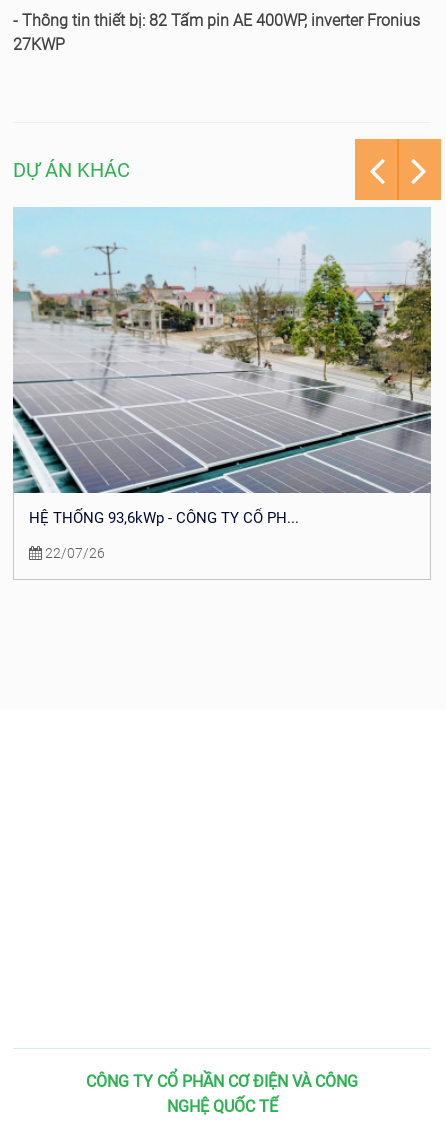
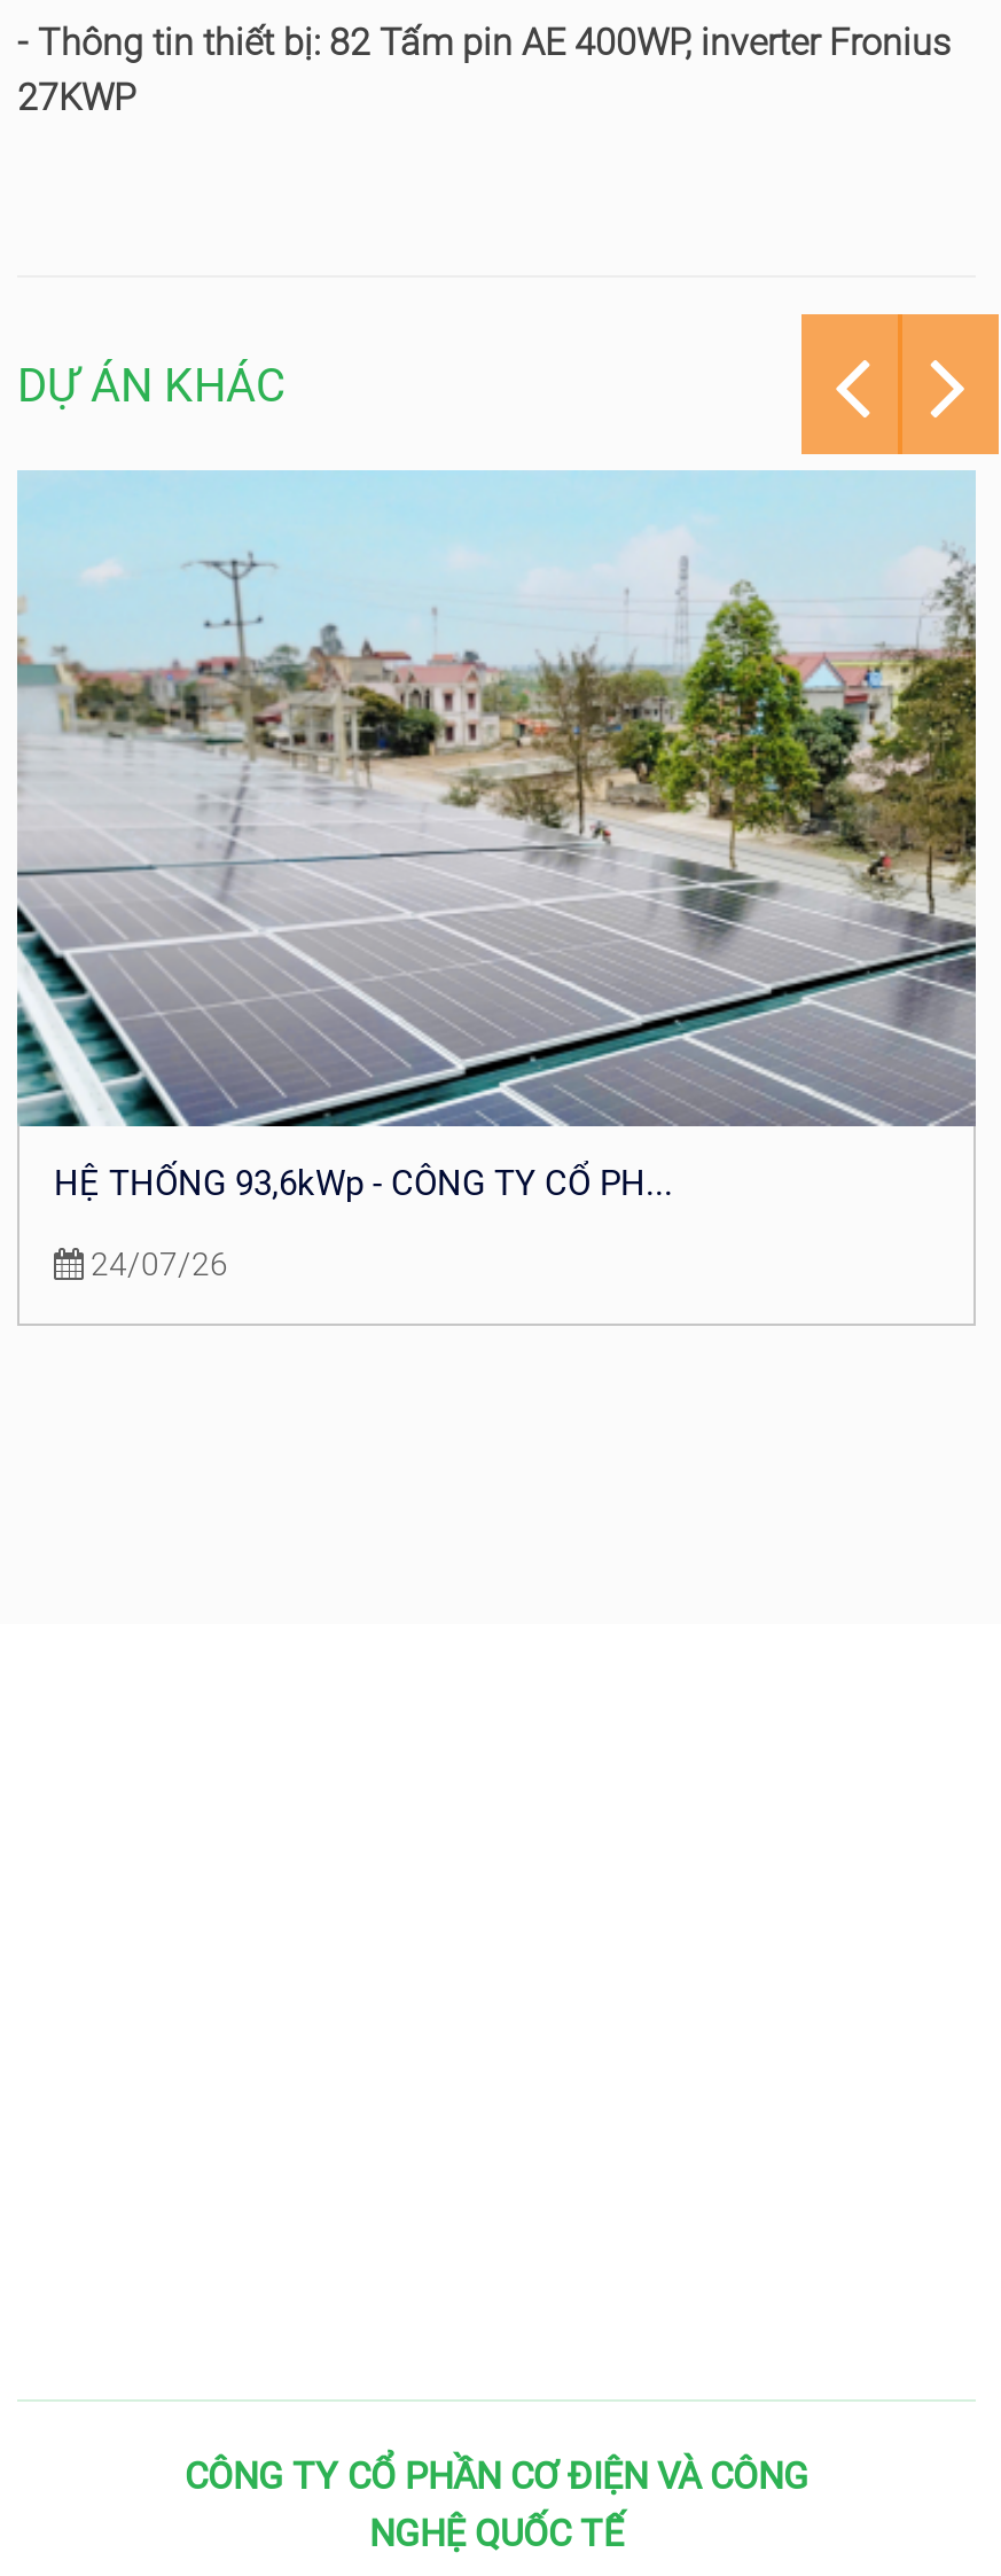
- 22/07/26
+ 24/07/26
